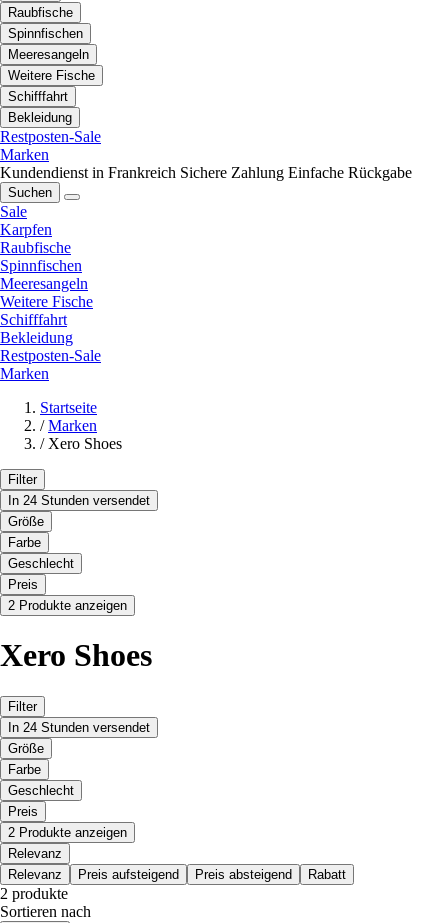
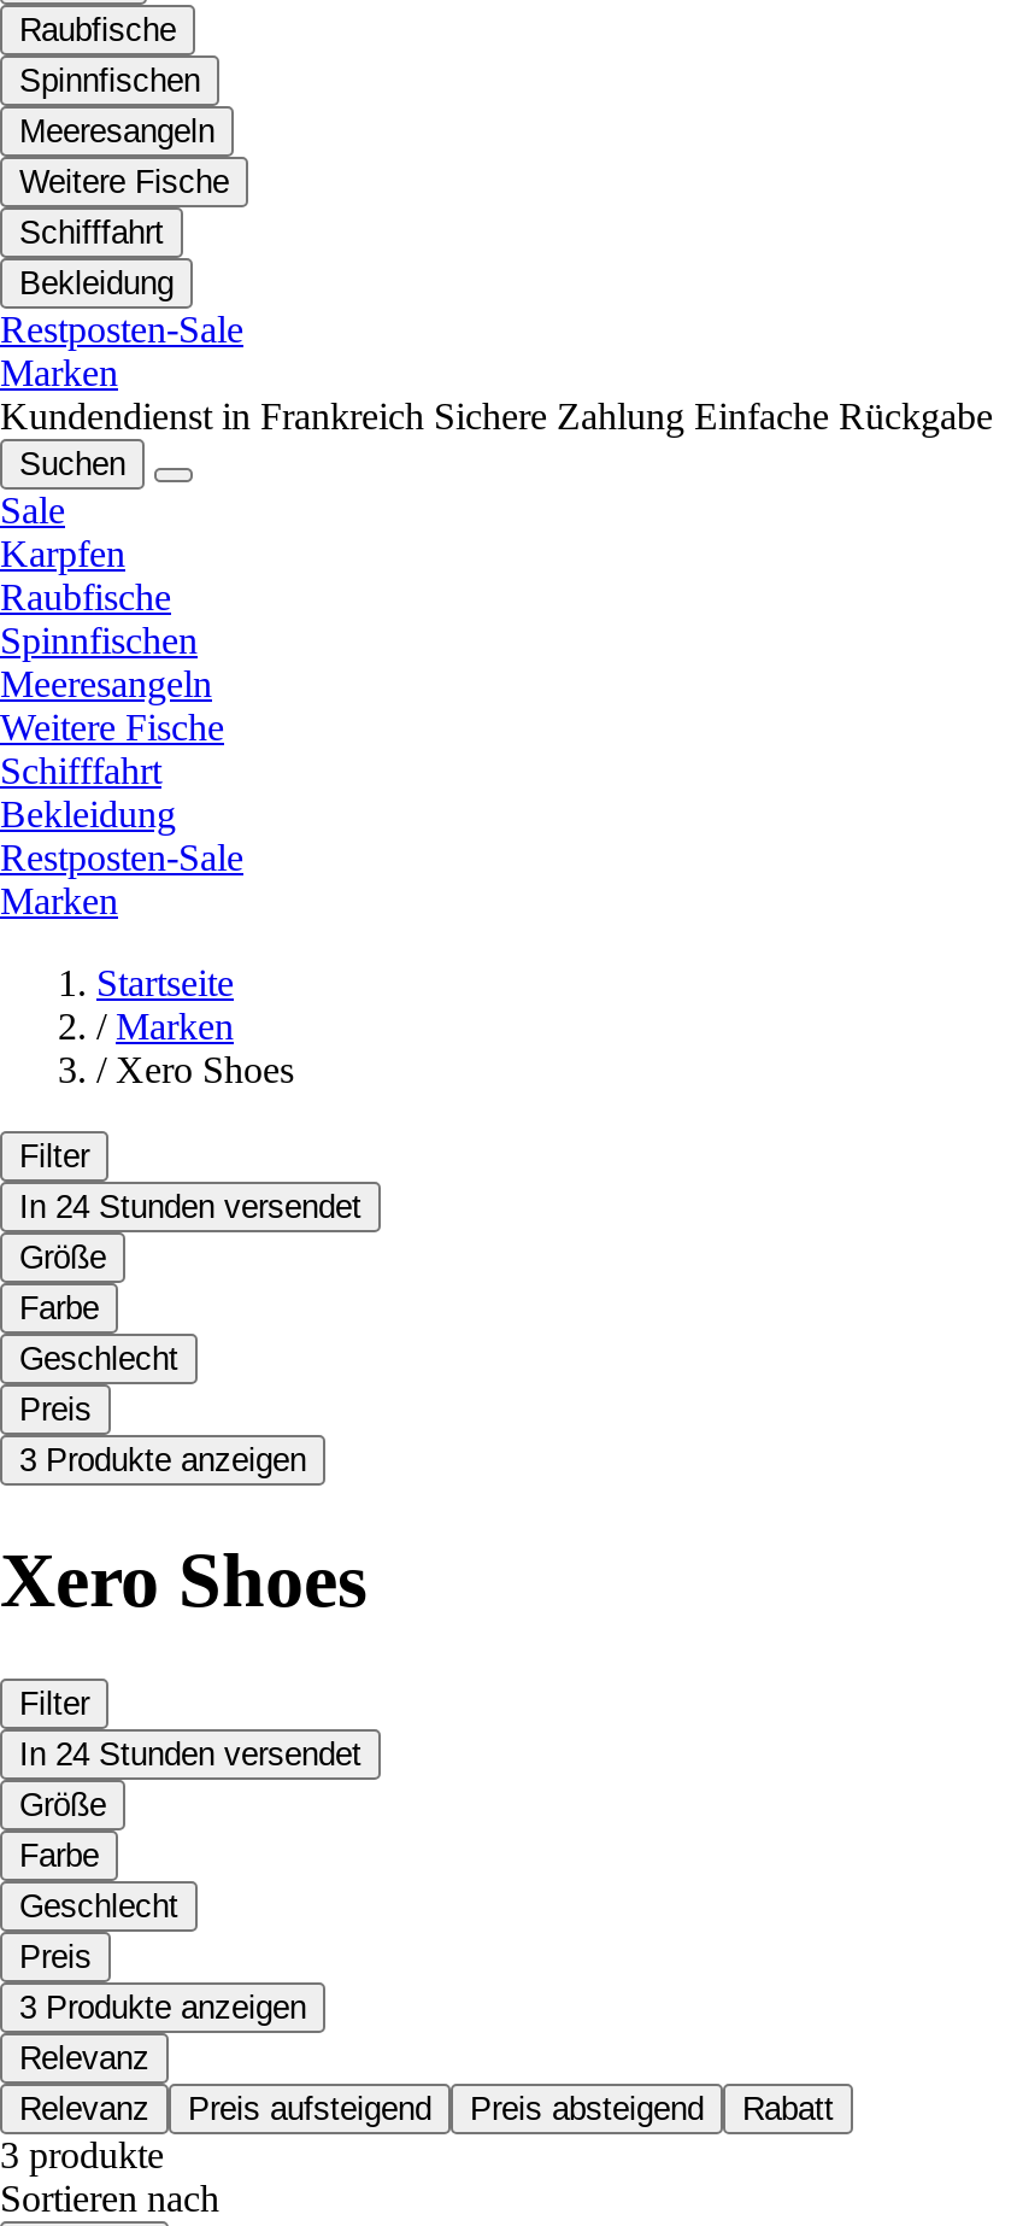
- 2 Produkte anzeigen
+ 3 Produkte anzeigen

- 2 Produkte anzeigen
+ 3 Produkte anzeigen

- 2 produkte
+ 3 produkte
